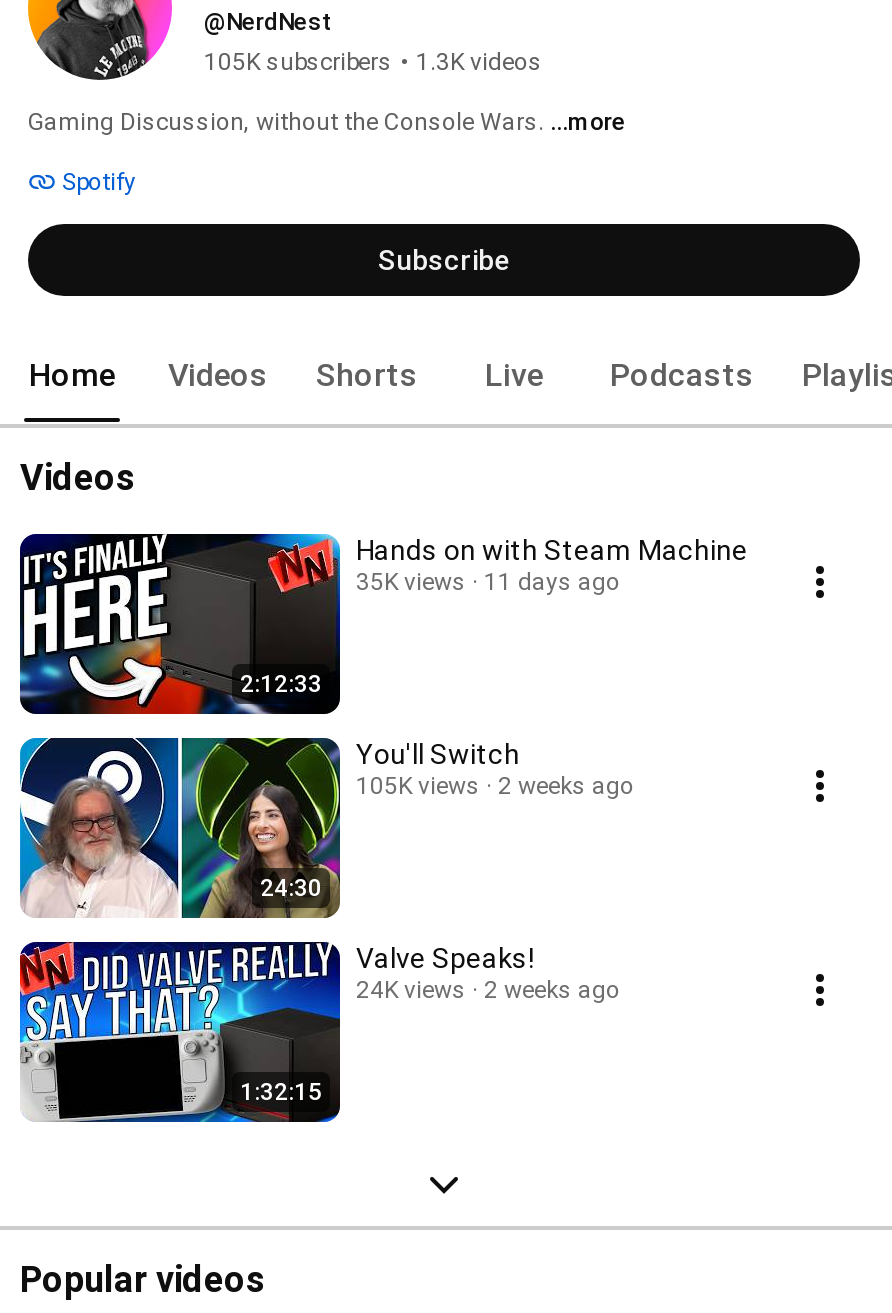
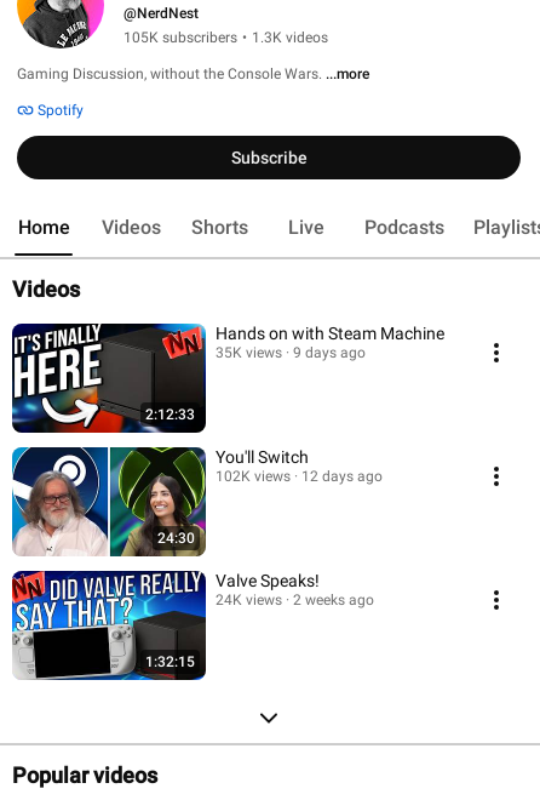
- 35K views 11 days ago
+ 35K views 9 days ago

- 105K views
+ 102K views

- 2 weeks ago
+ 12 days ago
